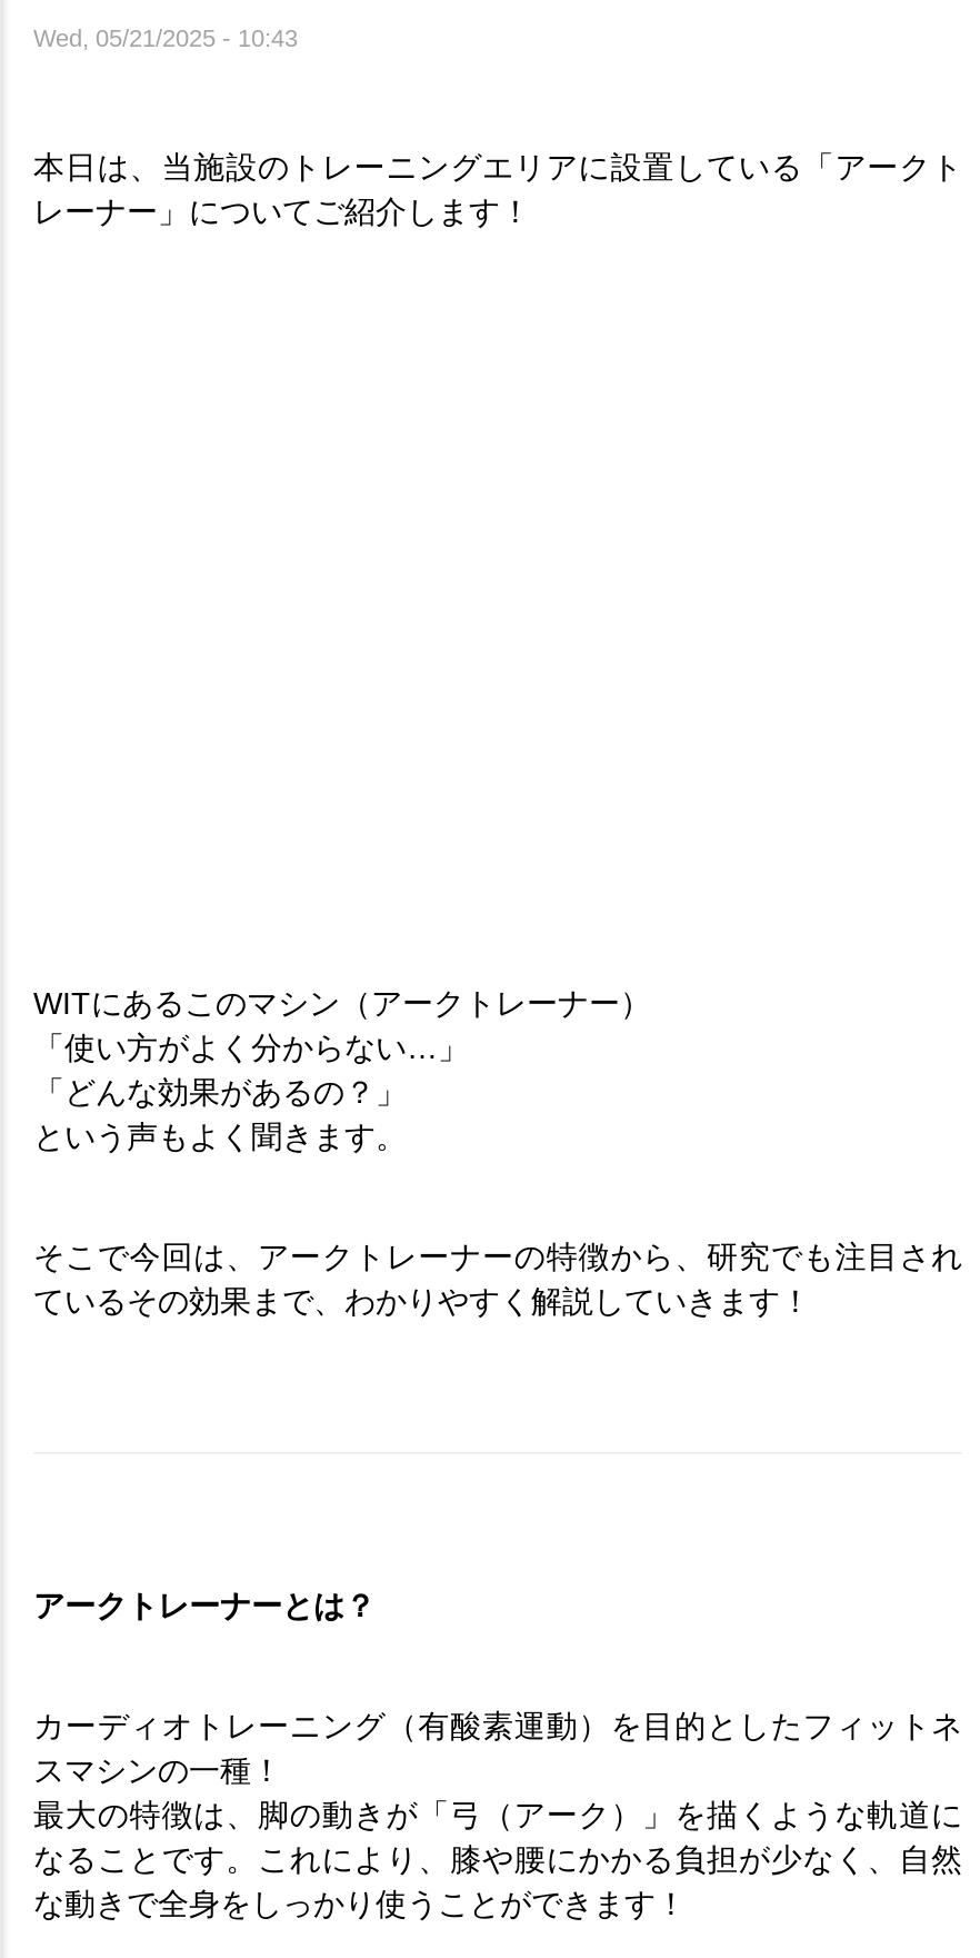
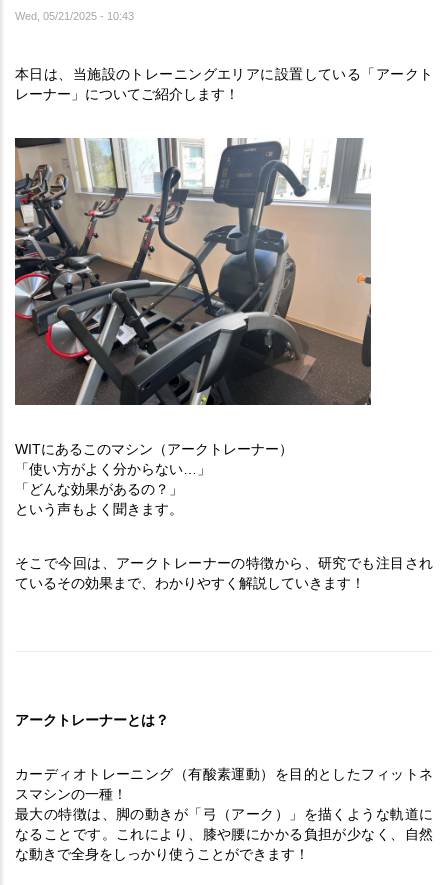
+ [image]
